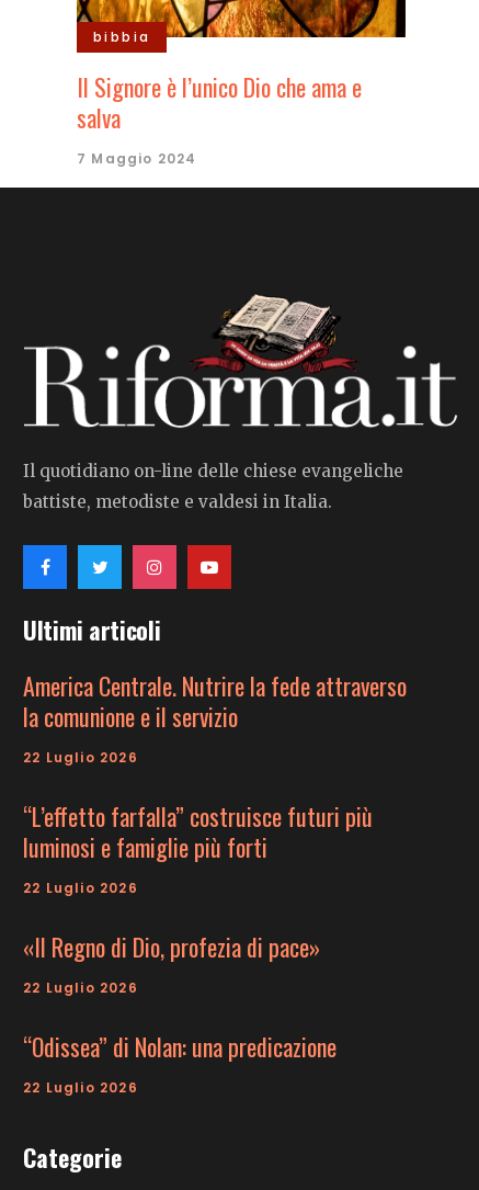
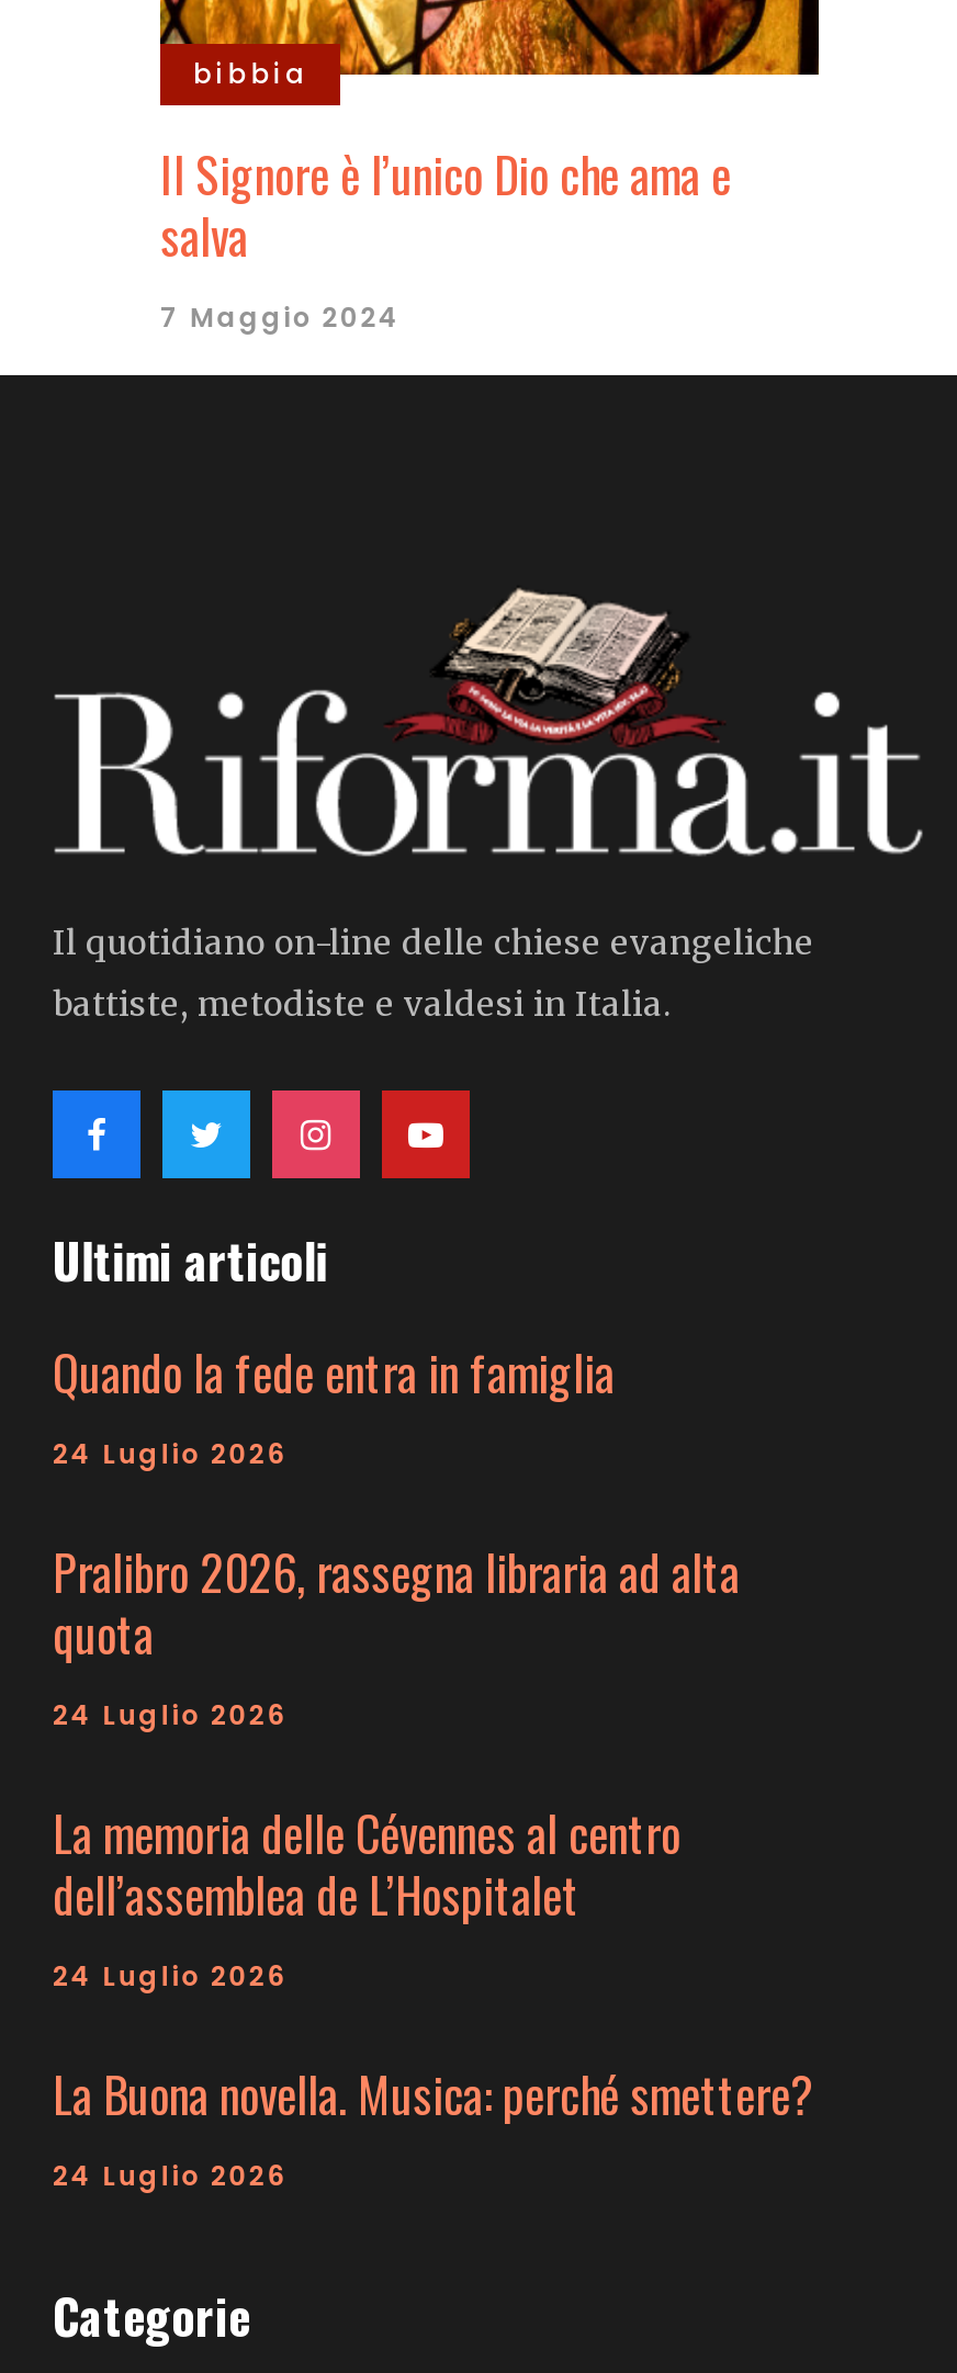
- America Centrale. Nutrire la fede attraverso
- la comunione e il servizio
- 22 Luglio 2026
+ Quando la fede entra in famiglia
+ 24 Luglio 2026

- “L’effetto farfalla” costruisce futuri più
- luminosi e famiglie più forti
- 22 Luglio 2026
+ Pralibro 2026, rassegna libraria ad alta
+ quota
+ 24 Luglio 2026

- «Il Regno di Dio, profezia di pace»
- 22 Luglio 2026
+ La memoria delle Cévennes al centro
+ dell’assemblea de L’Hospitalet
+ 24 Luglio 2026

- “Odissea” di Nolan: una predicazione
- 22 Luglio 2026
+ La Buona novella. Musica: perché smettere?
+ 24 Luglio 2026
